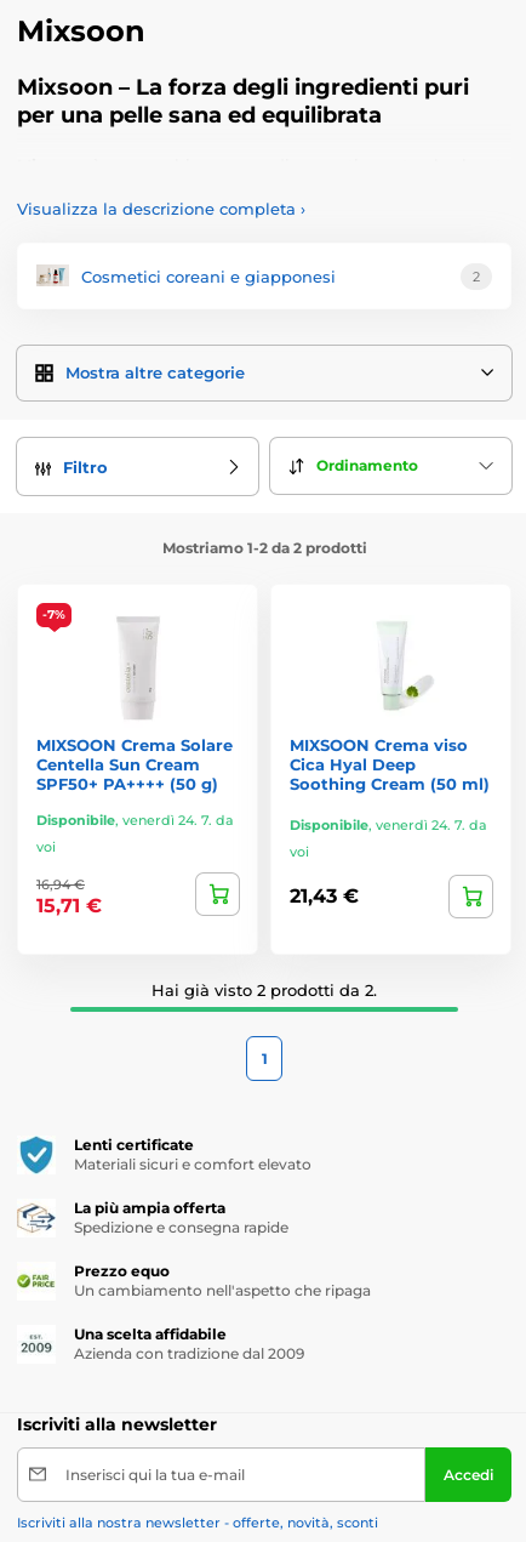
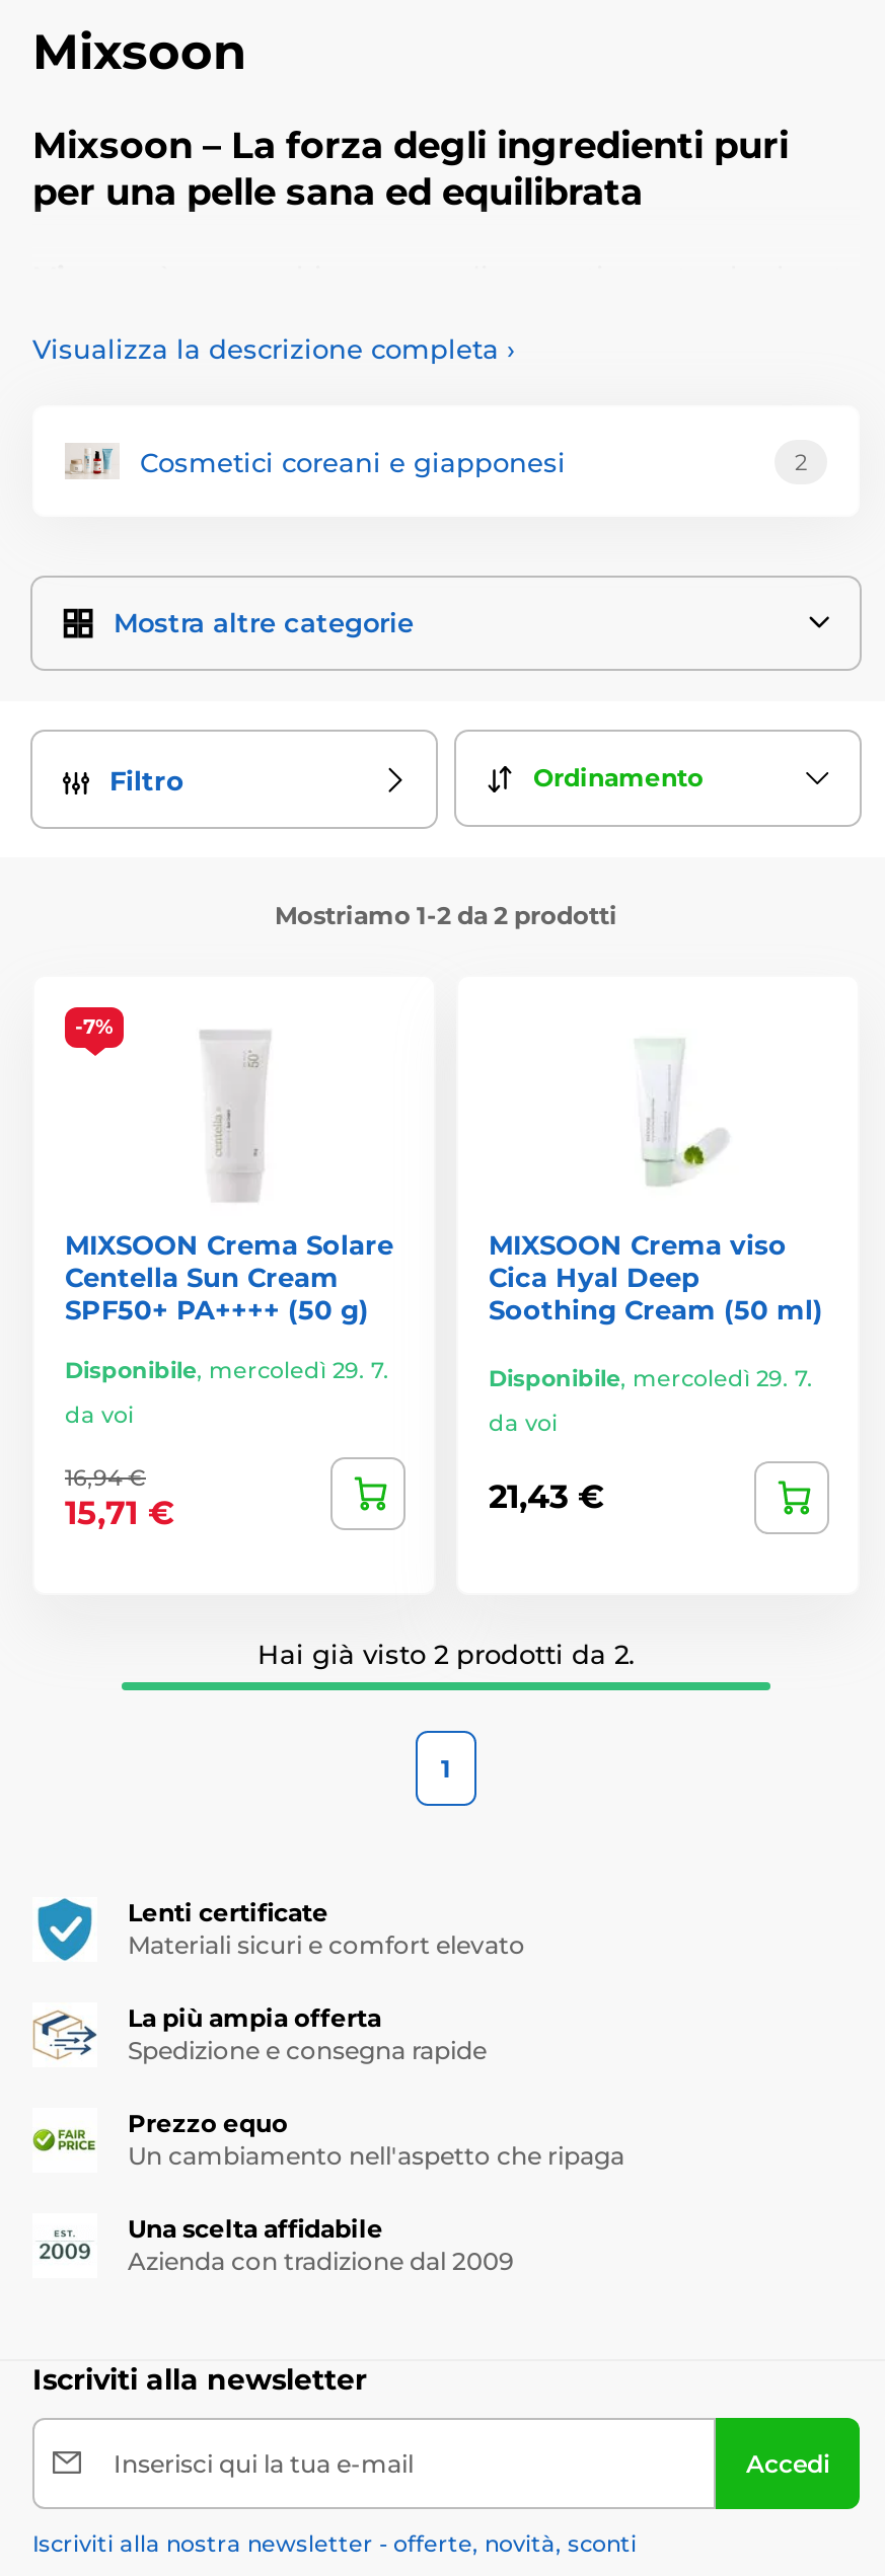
- Disponibile, venerdì 24. 7. da
+ Disponibile, mercoledì 29. 7.

- Disponibile, venerdì 24. 7. da
+ Disponibile, mercoledì 29. 7.

- voi
+ da voi

- voi
+ da voi
